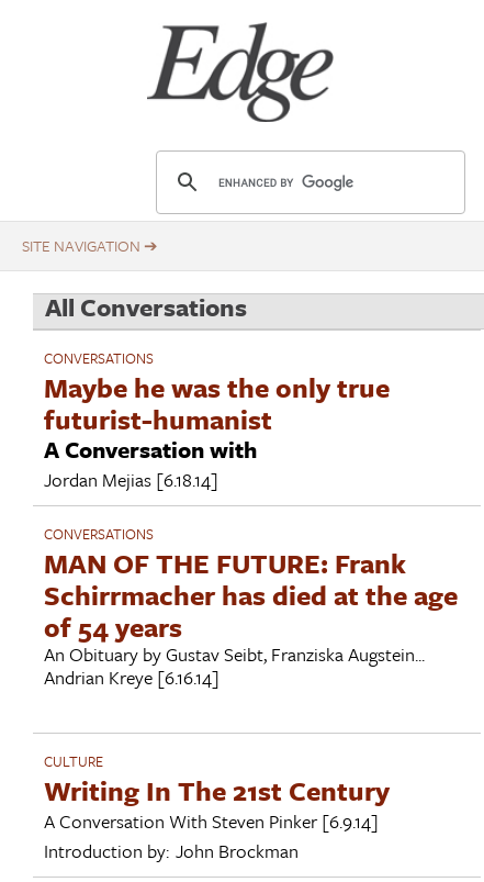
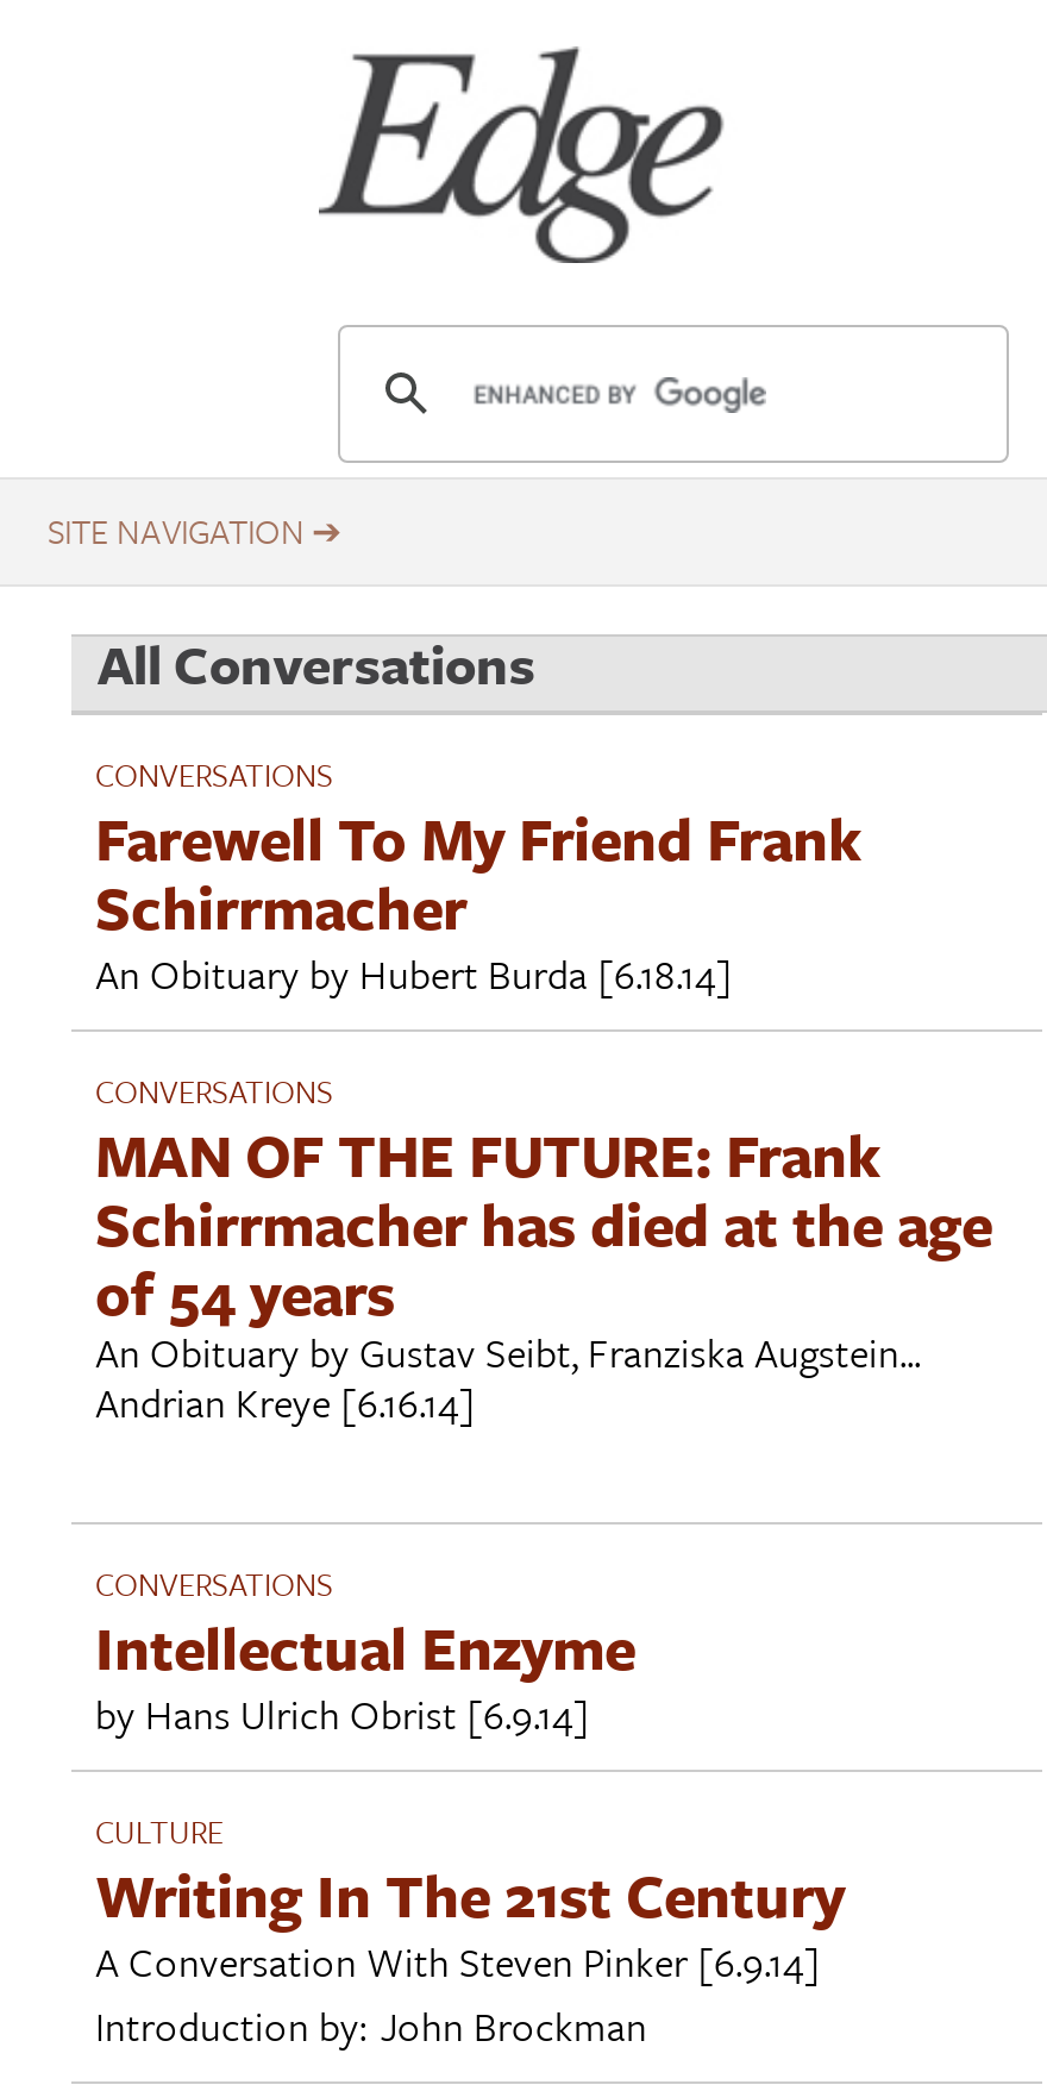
- Maybe he was the only true
- futurist-humanist
- A Conversation with
- Jordan Mejias [6.18.14]
+ Farewell To My Friend Frank
+ Schirrmacher
+ An Obituary by Hubert Burda [6.18.14]

moved up: CONVERSATIONS | MAN OF THE FUTURE: Frank | Schirrmacher has died at the age | of 54 years | An Obituary by Gustav Seibt, Franziska Augstein... | Andrian Kreye[6.16.14]

+ CONVERSATIONS
+ Intellectual Enzyme
+ by Hans Ulrich Obrist [6.9.14]
